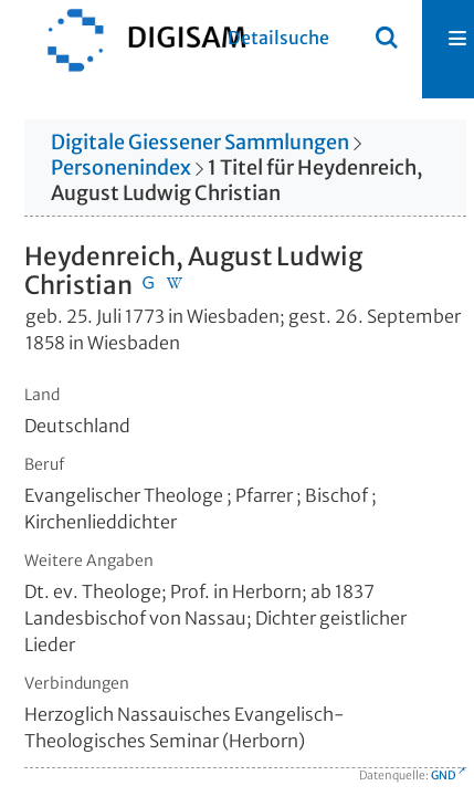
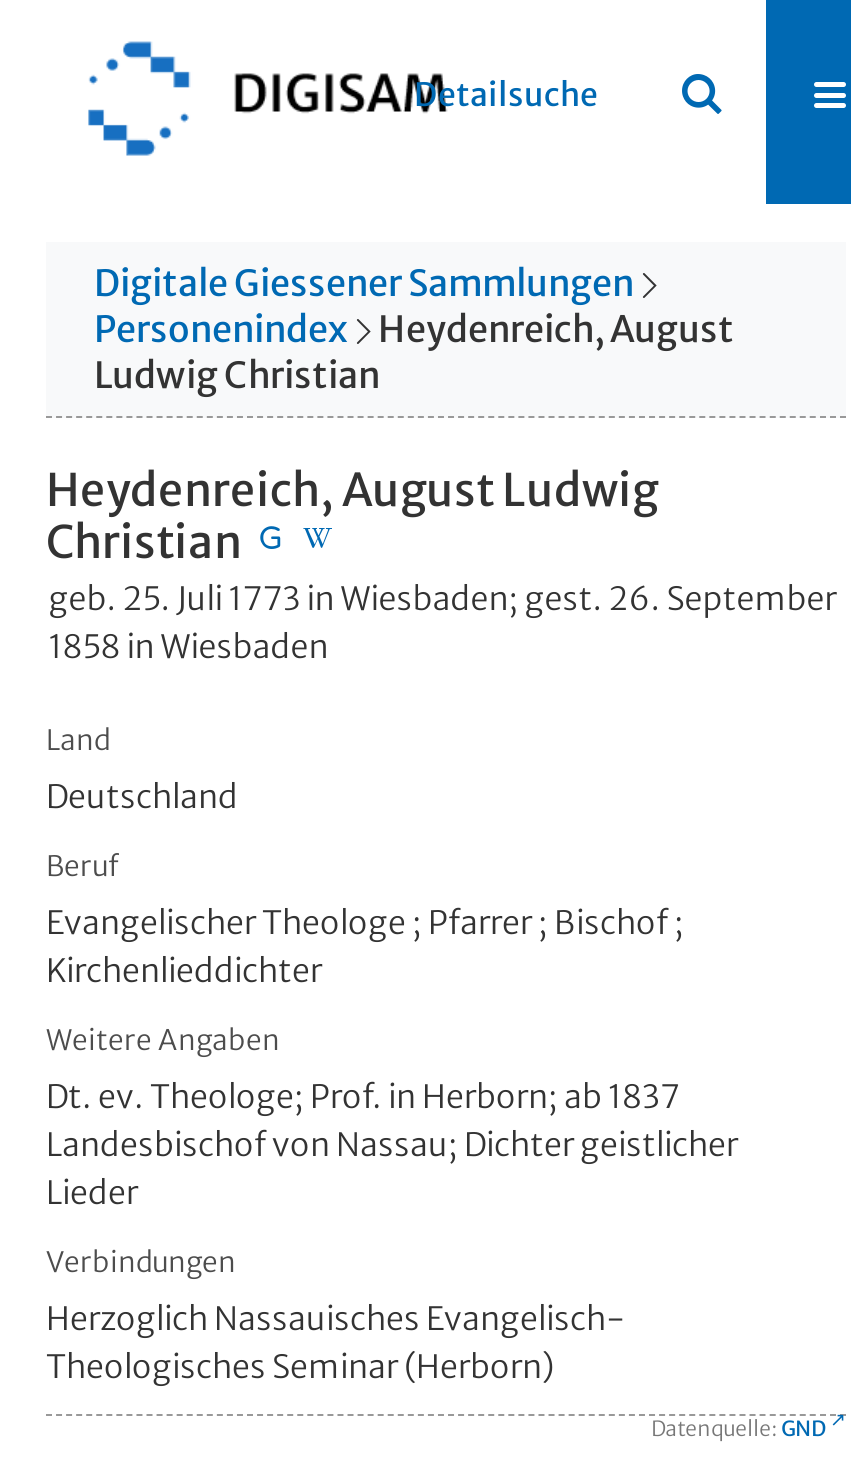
- 1 Titel für Heydenreich,
- August Ludwig Christian
+ Heydenreich, August
+ Ludwig Christian
